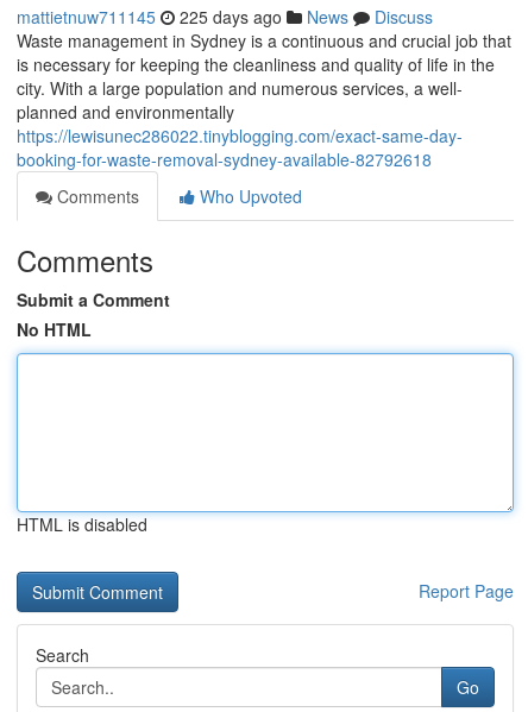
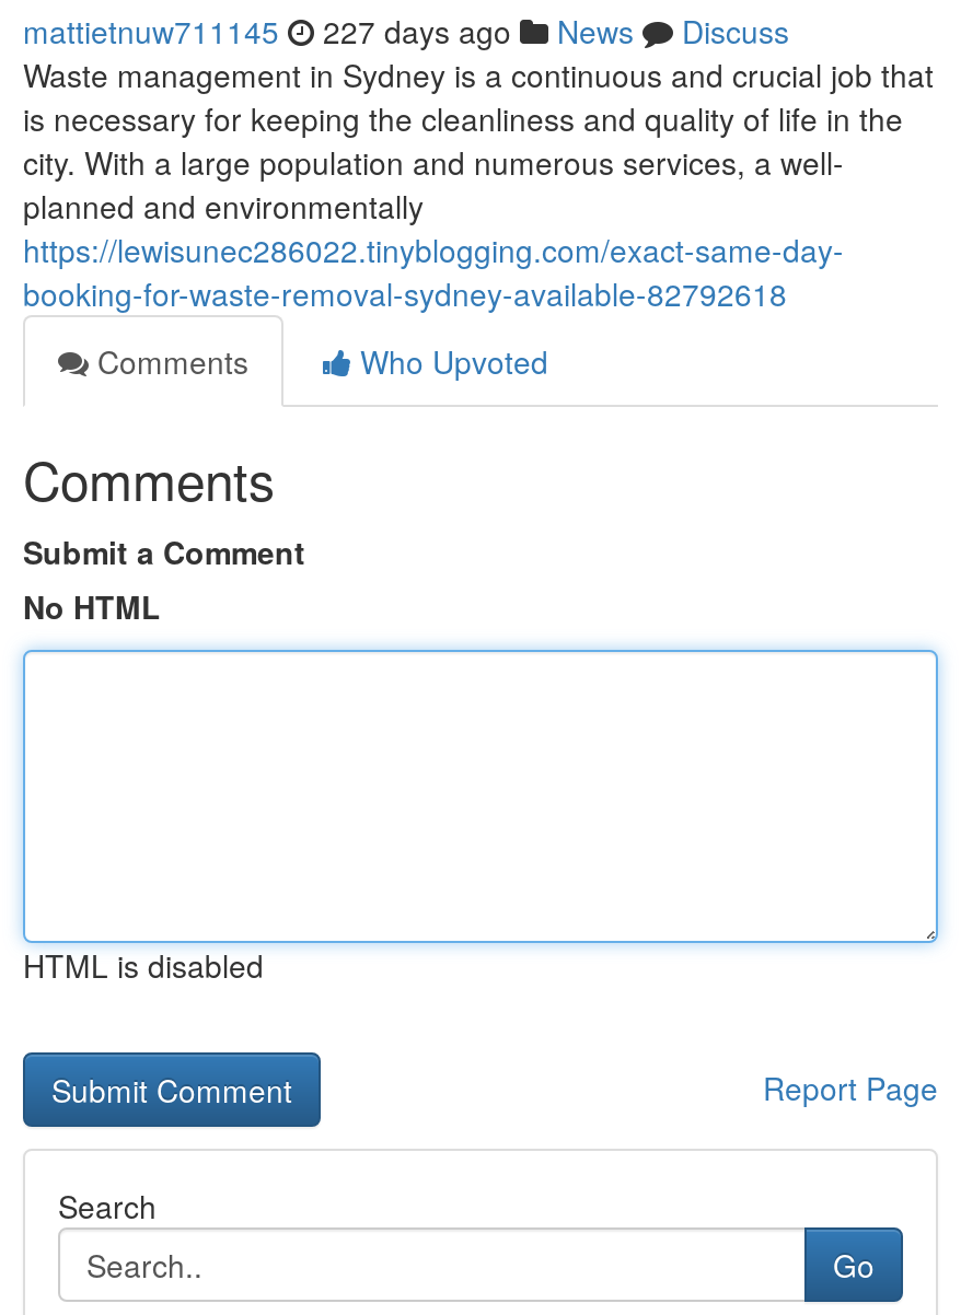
- mattietnuw711145 225 days ago News Discuss
+ mattietnuw711145 227 days ago News Discuss
